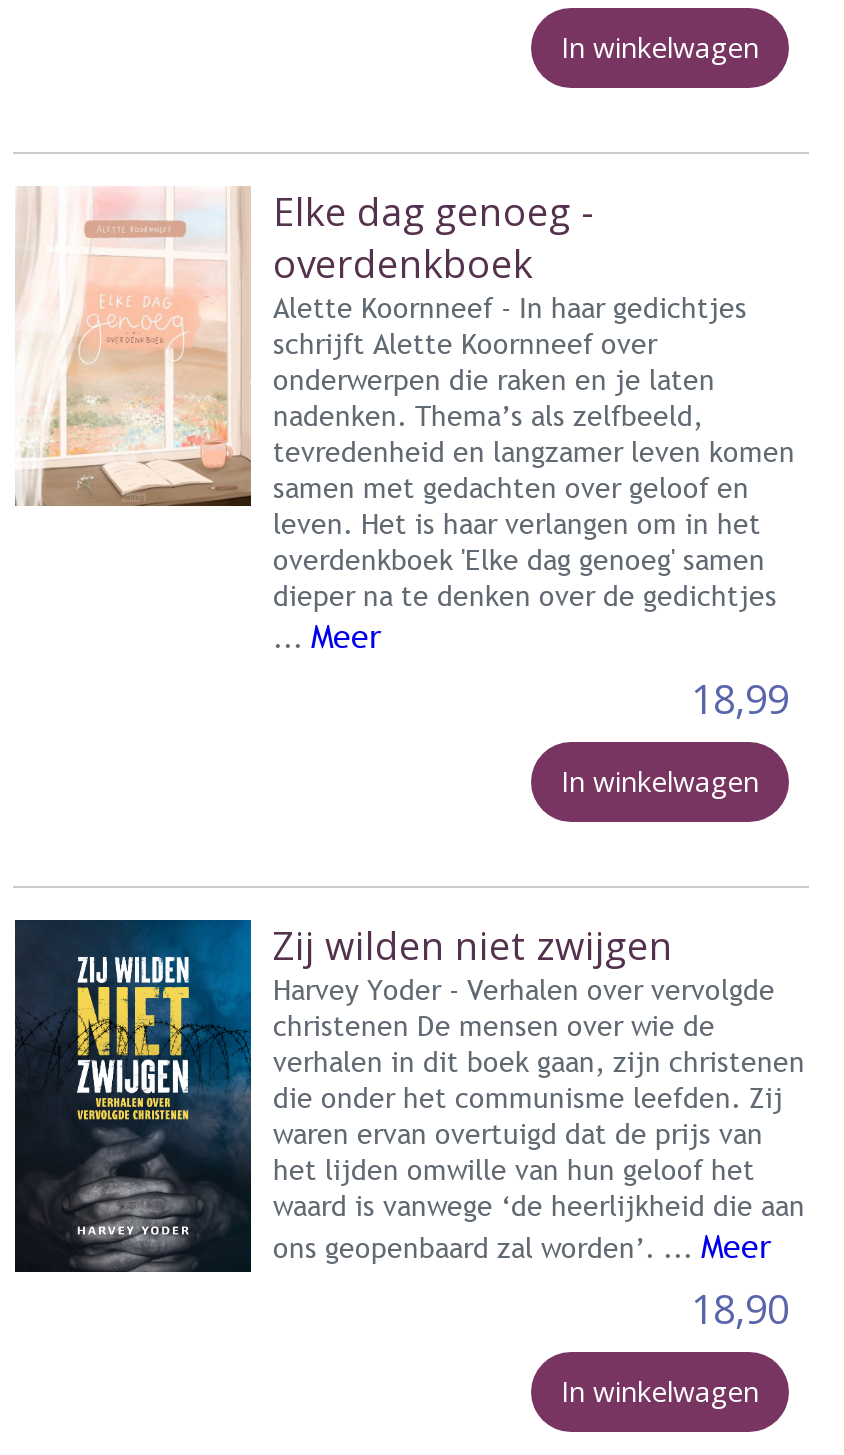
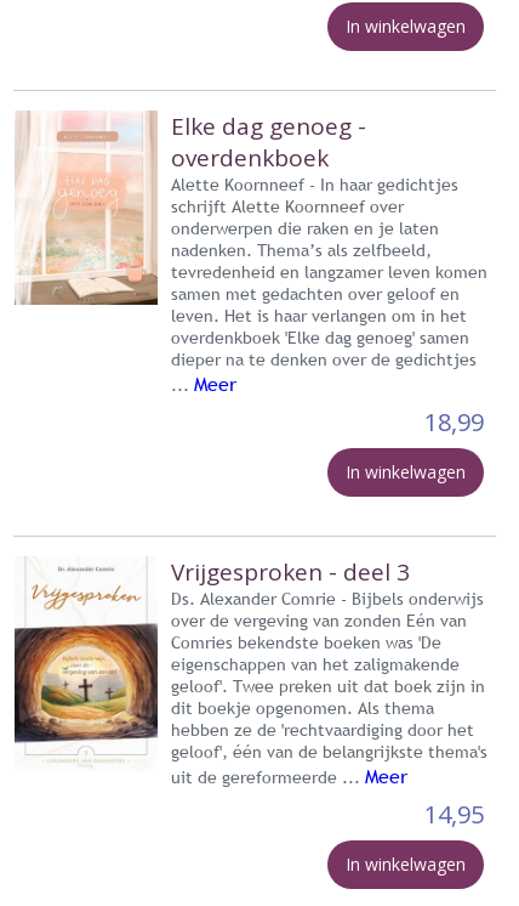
- [image]
- Zij wilden niet zwijgen
- Harvey Yoder - Verhalen over vervolgde
- christenen De mensen over wie de
- verhalen in dit boek gaan, zijn christenen
- die onder het communisme leefden. Zij
- waren ervan overtuigd dat de prijs van
- het lijden omwille van hun geloof het
- waard is vanwege ‘de heerlijkheid die aan
- ons geopenbaard zal worden’. ... Meer
- 18,90
+ [image]
+ Vrijgesproken - deel 3
+ Ds. Alexander Comrie - Bijbels onderwijs
+ over de vergeving van zonden Eén van
+ Comries bekendste boeken was 'De
+ eigenschappen van het zaligmakende
+ geloof'. Twee preken uit dat boek zijn in
+ dit boekje opgenomen. Als thema
+ hebben ze de 'rechtvaardiging door het
+ geloof', één van de belangrijkste thema's
+ uit de gereformeerde ... Meer
+ 14,95
